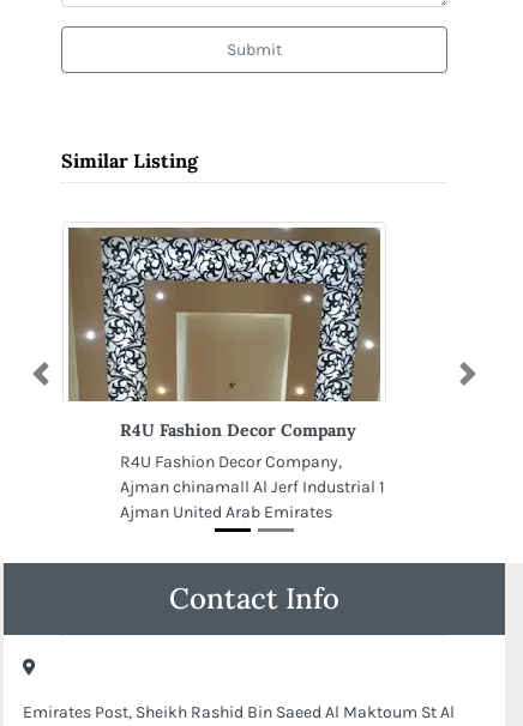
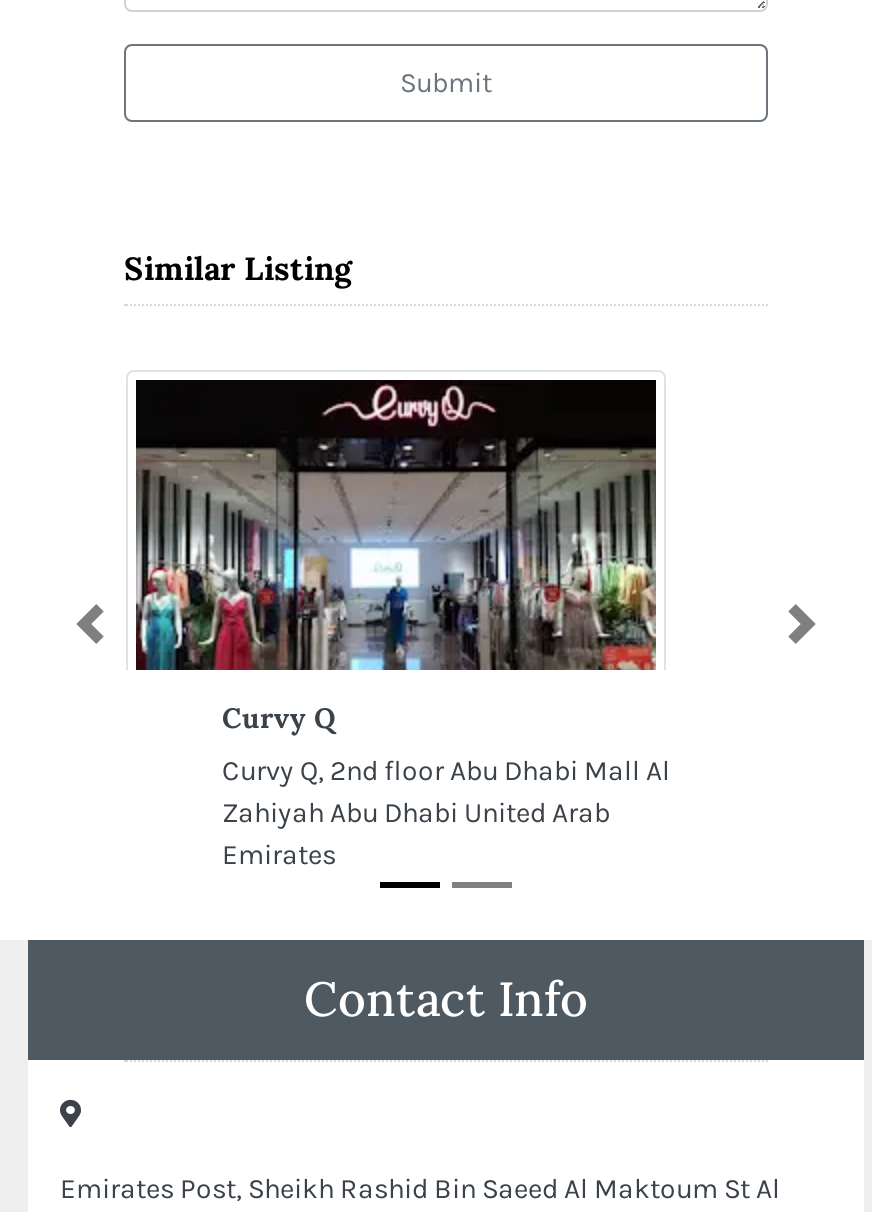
- [image]
- R4U Fashion Decor Company
+ [image]
+ Curvy Q

- R4U Fashion Decor Company,
- Ajman chinamall Al Jerf Industrial 1
- Ajman United Arab Emirates
+ Curvy Q, 2nd floor Abu Dhabi Mall Al
+ Zahiyah Abu Dhabi United Arab
+ Emirates
